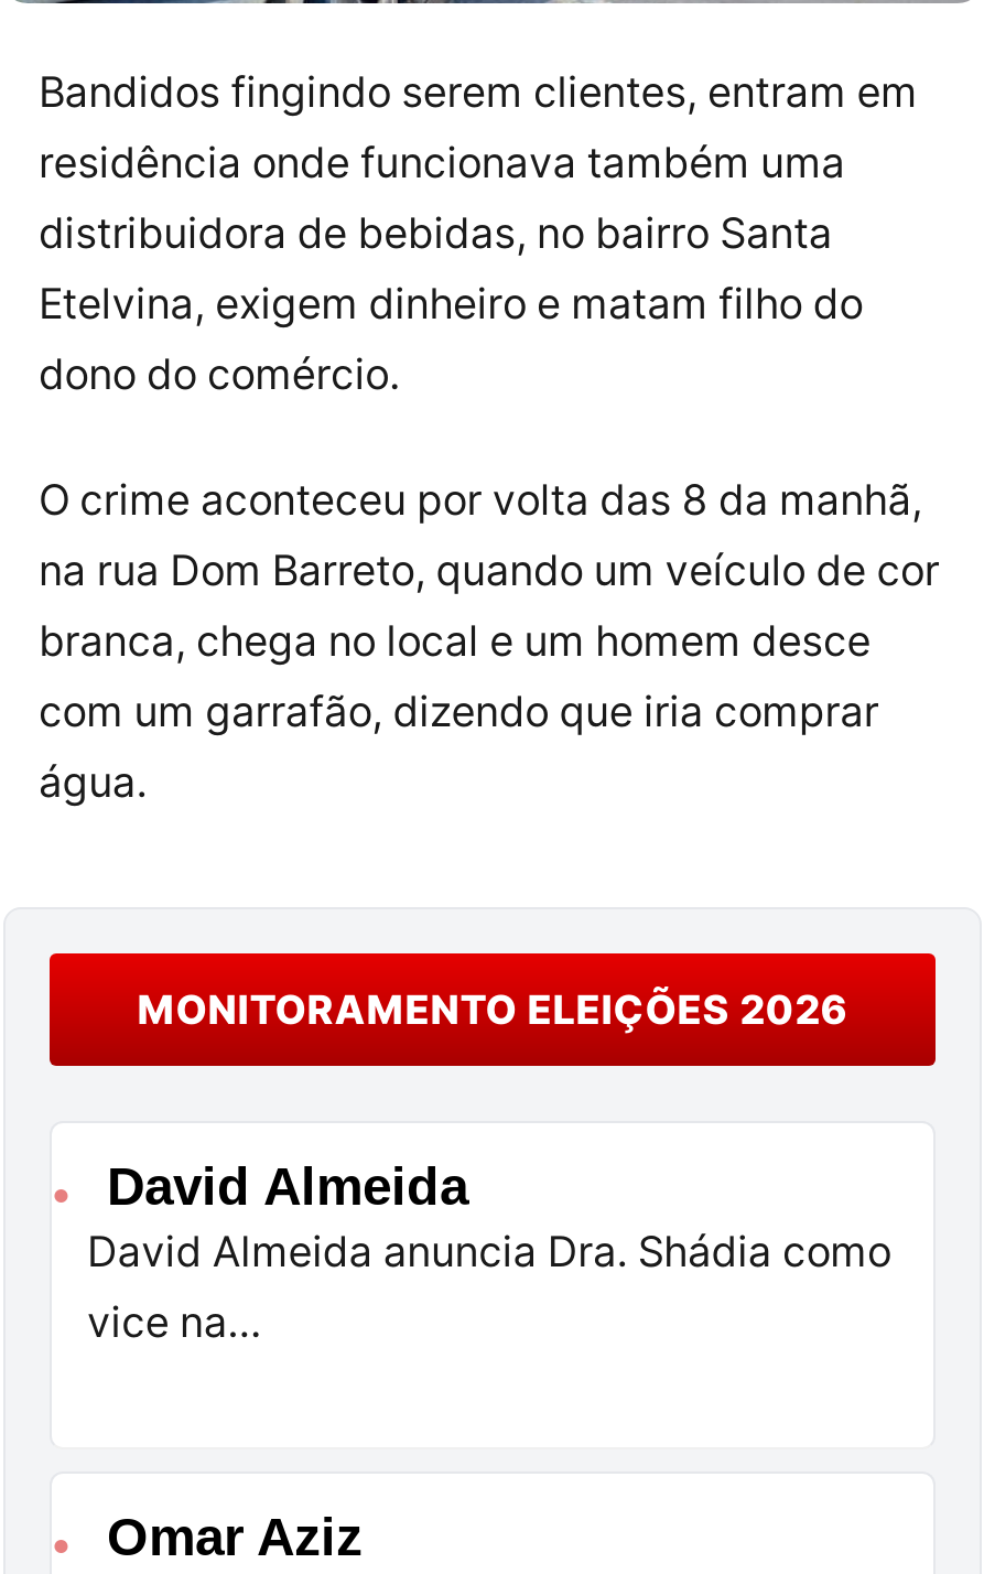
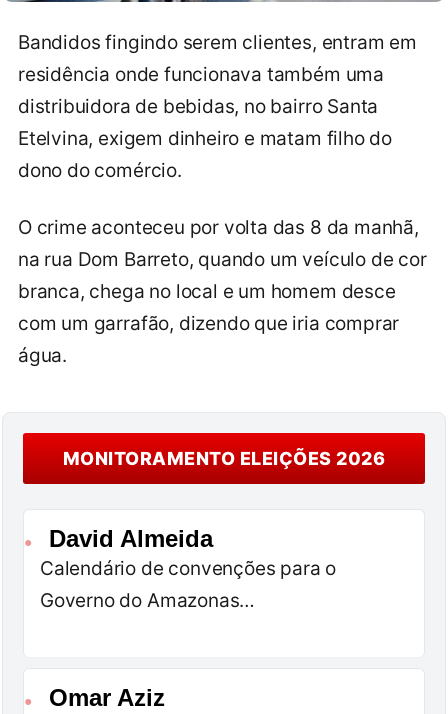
- David Almeida anuncia Dra. Shádia como
- vice na…
+ Calendário de convenções para o
+ Governo do Amazonas…
